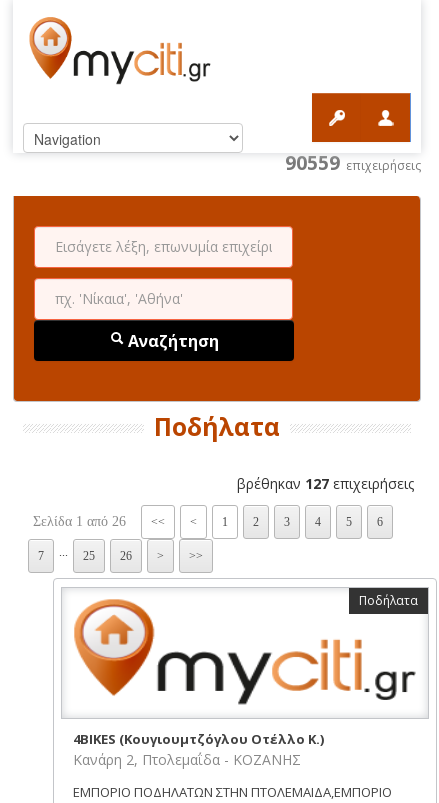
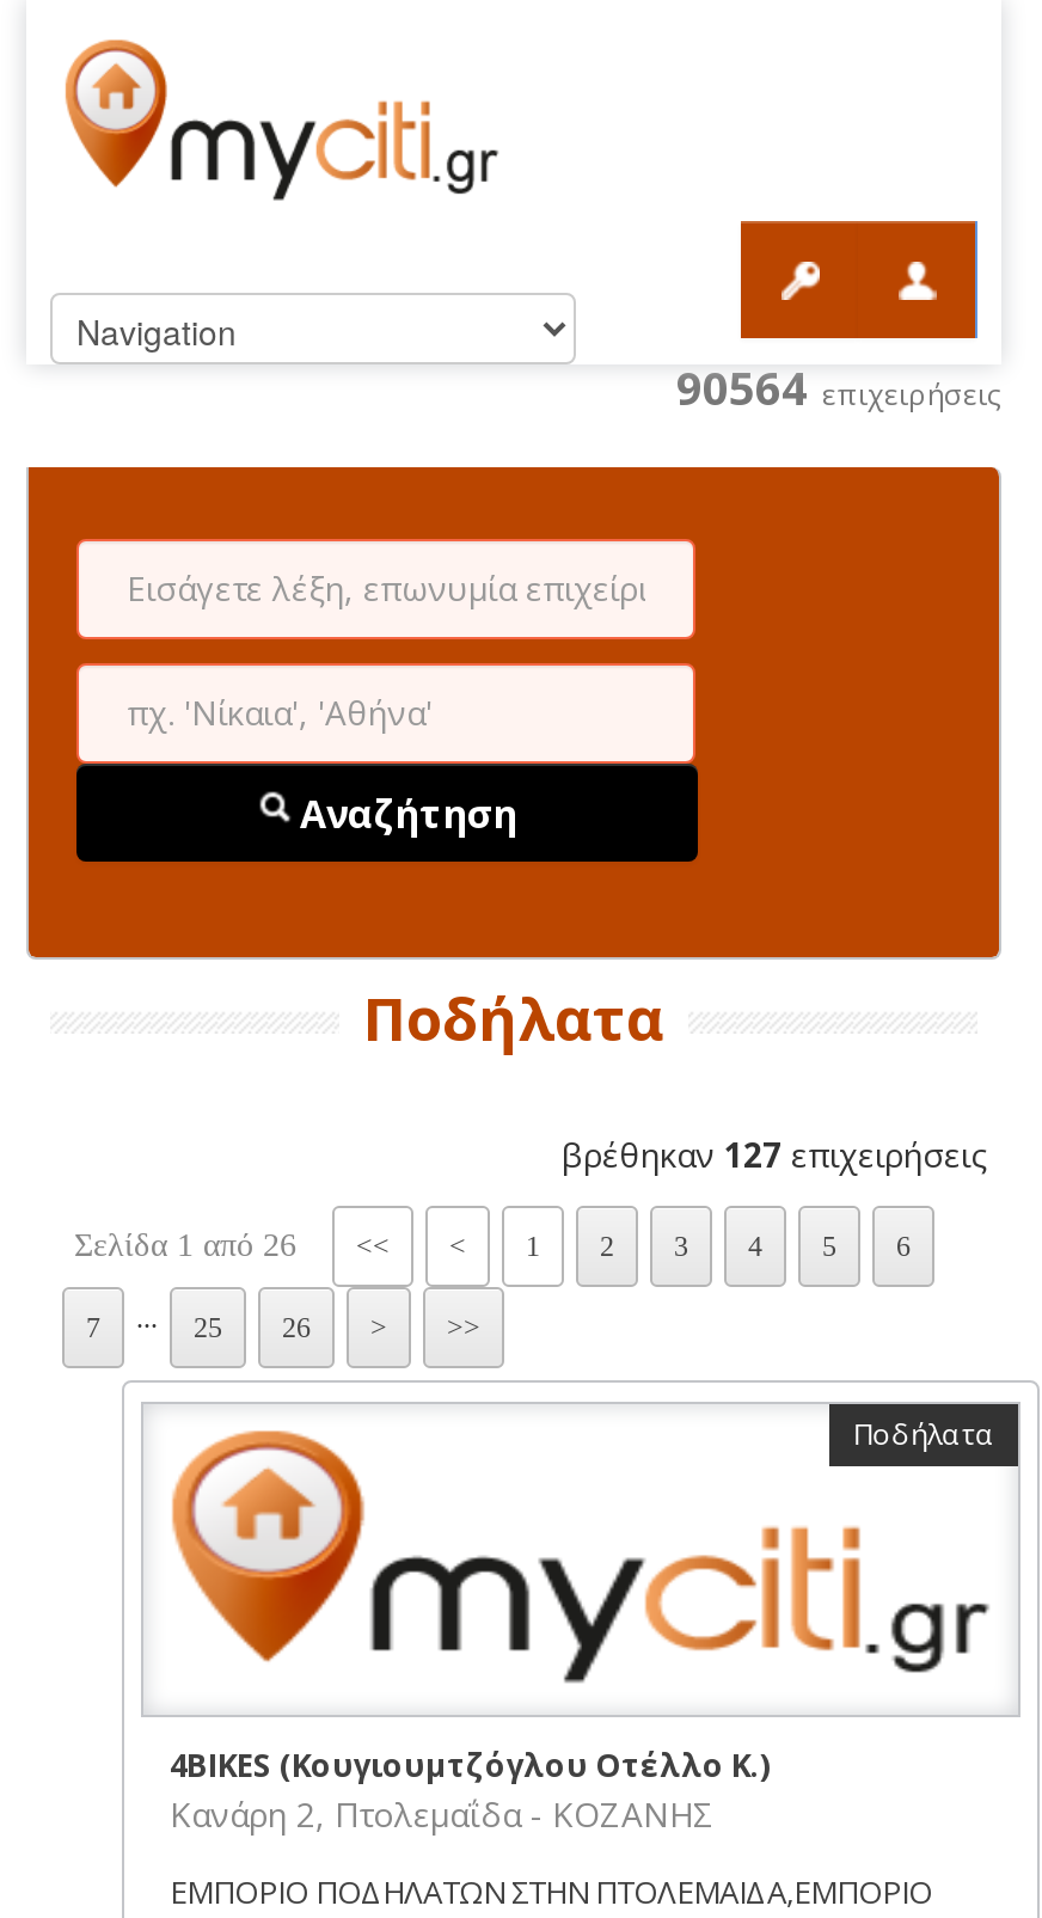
- 90559 επιχειρήσεις
+ 90564 επιχειρήσεις
